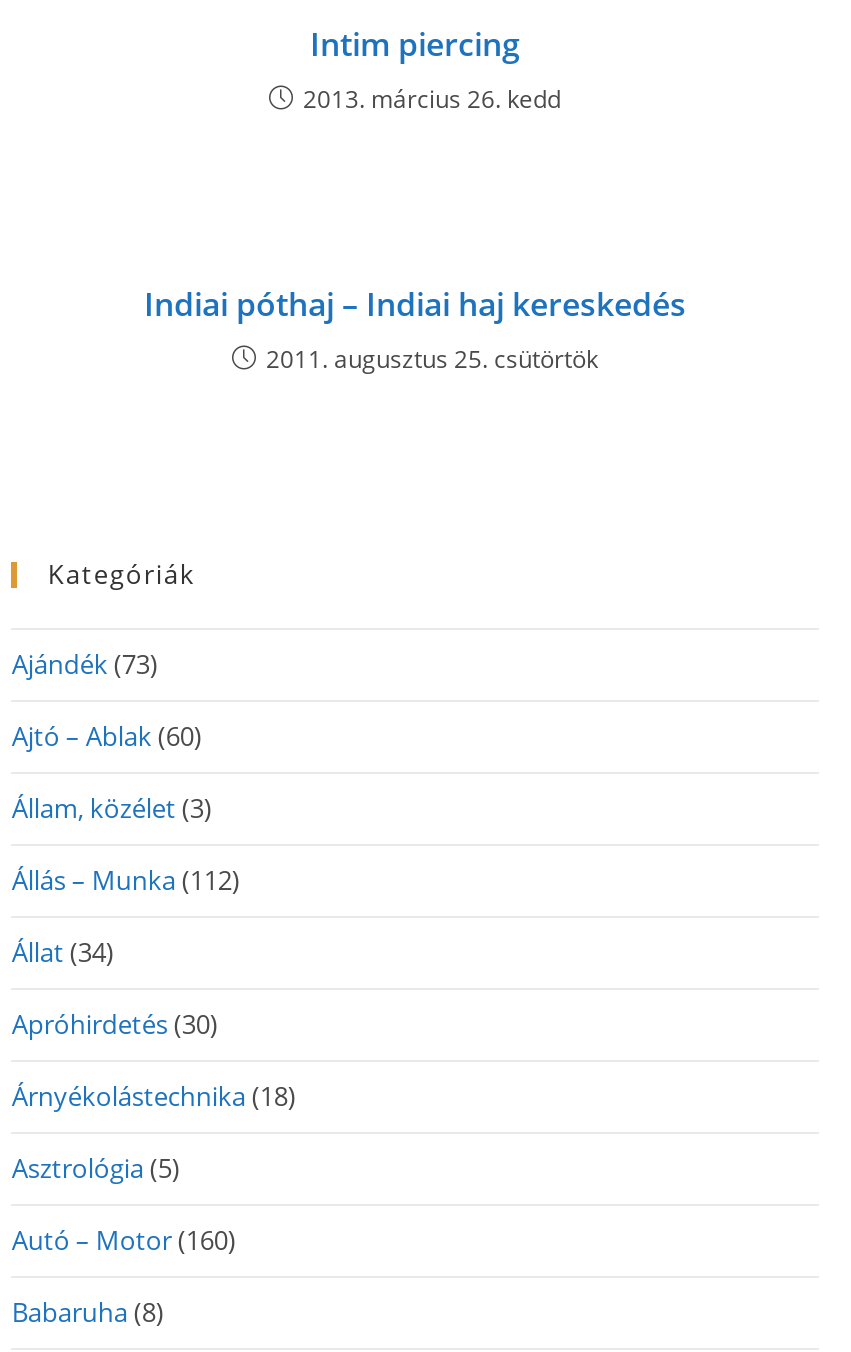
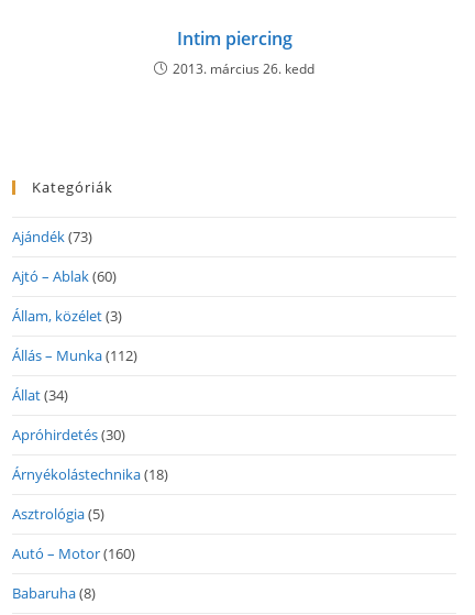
- Indiai póthaj – Indiai haj kereskedés
- 2011. augusztus 25. csütörtök
